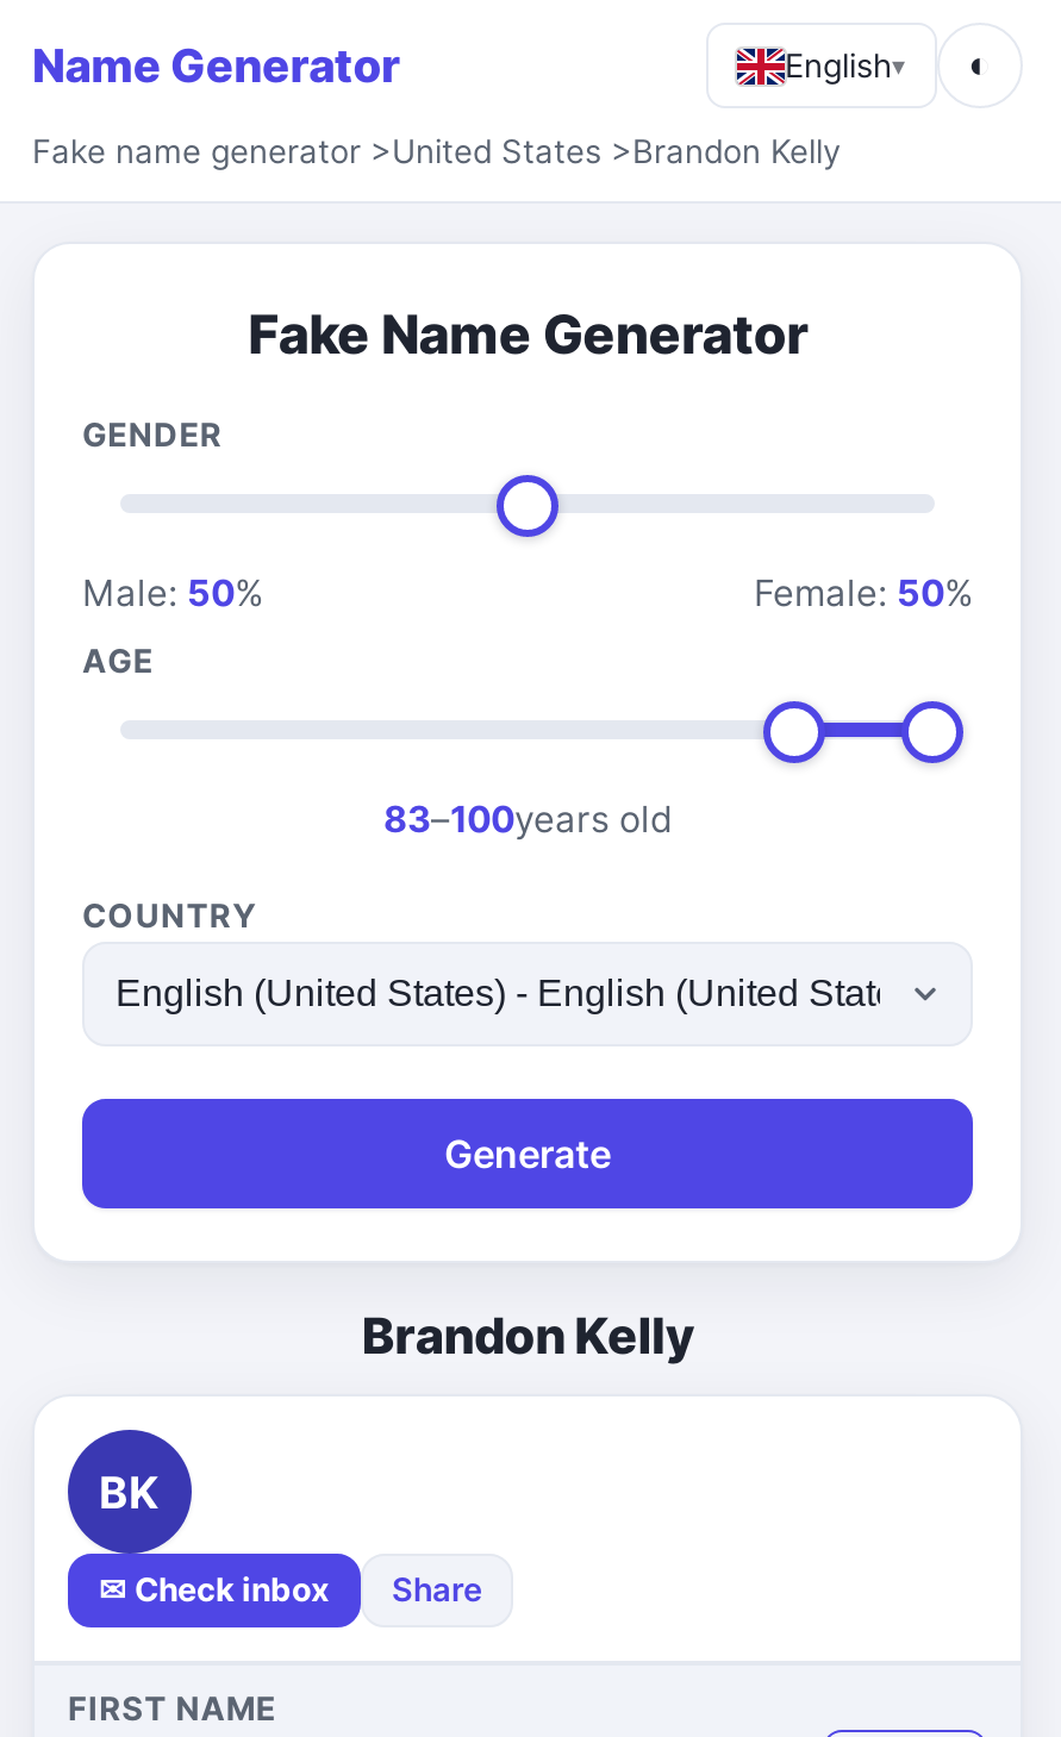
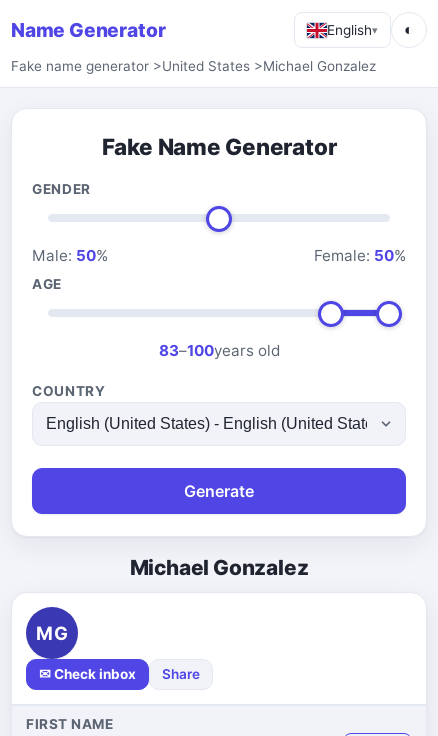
- Fake name generator >United States >Brandon Kelly
+ Fake name generator >United States >Michael Gonzalez

- Brandon Kelly
+ Michael Gonzalez

- BK
+ MG
